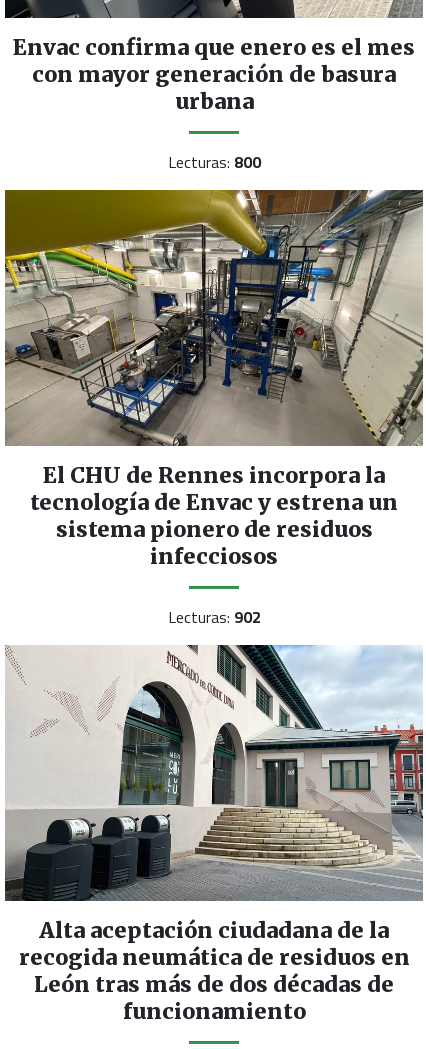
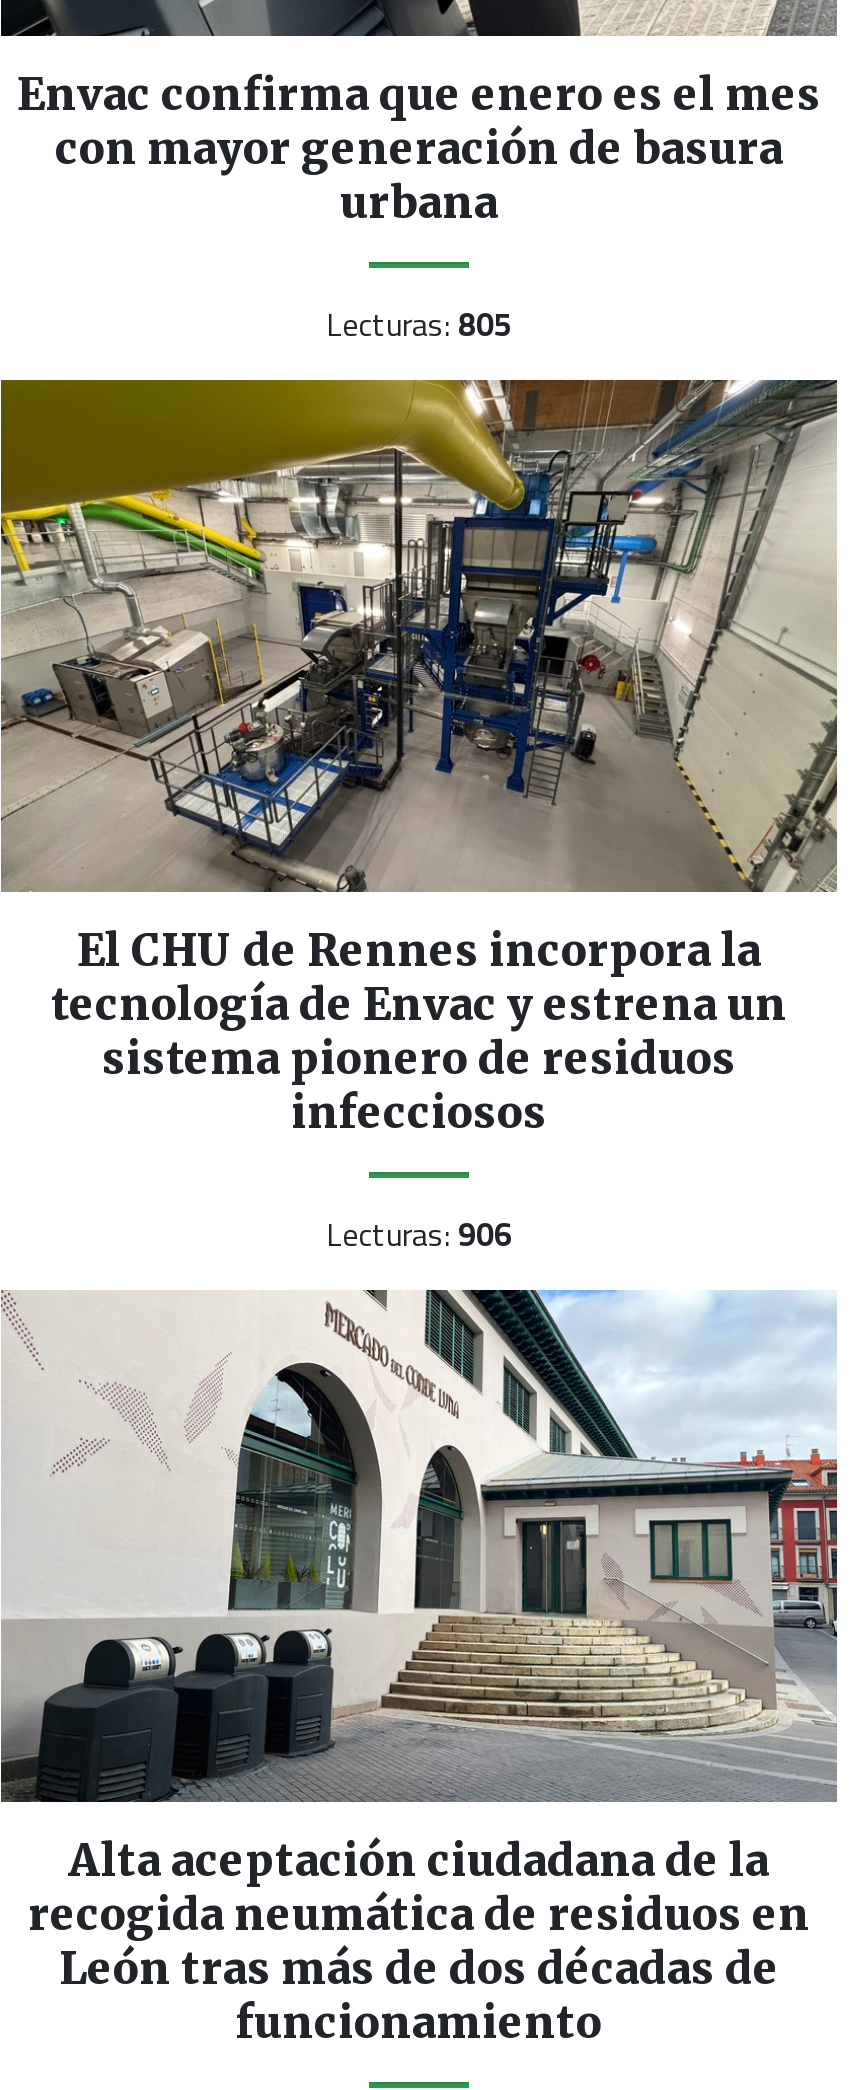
- Lecturas: 800
+ Lecturas: 805

- Lecturas: 902
+ Lecturas: 906
